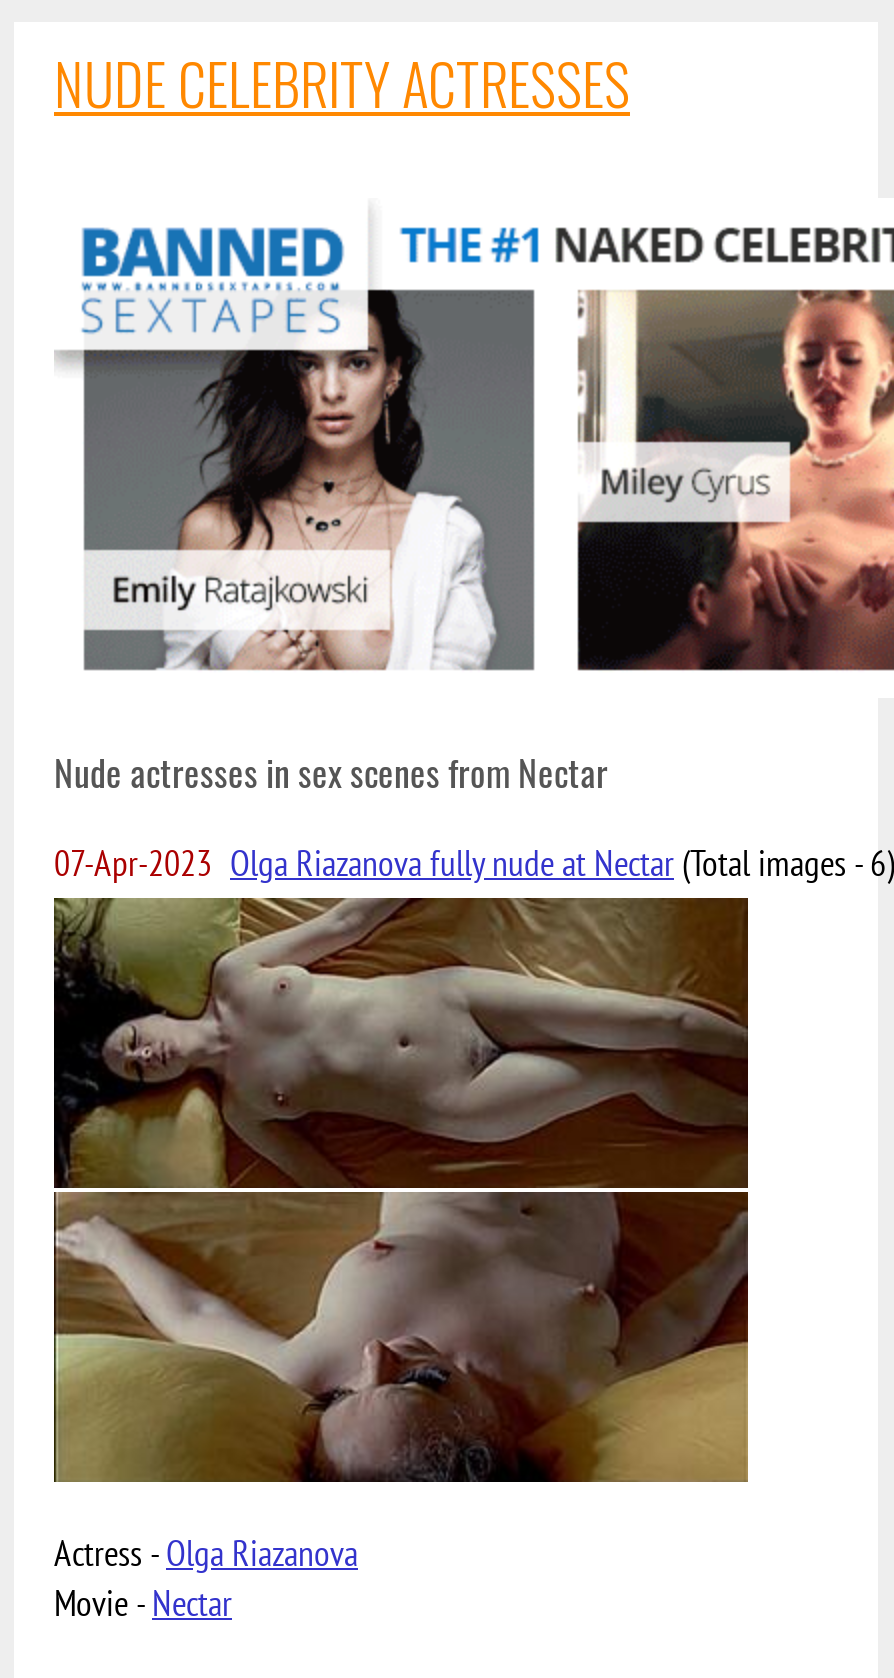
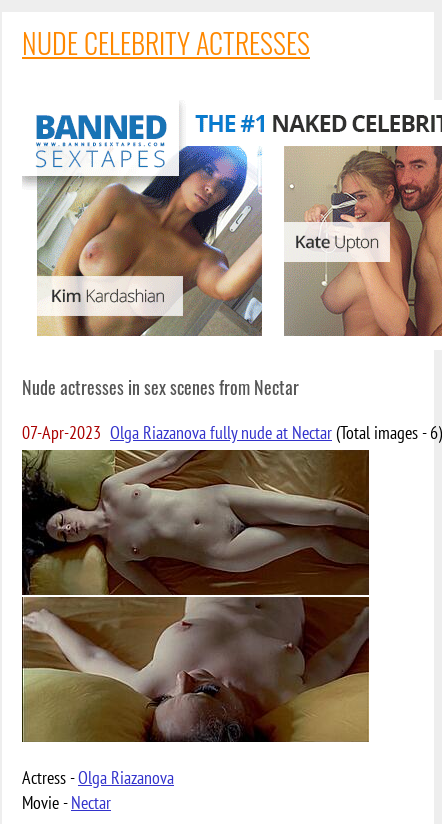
- [image]
+ [image]

- [image]
+ [image]
